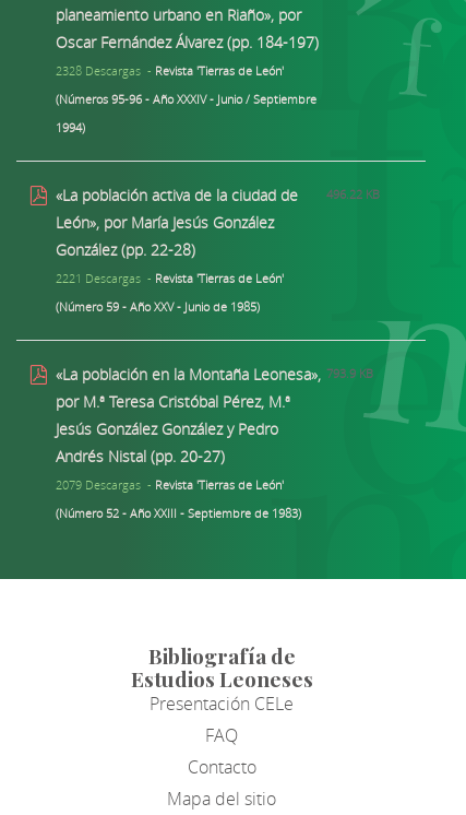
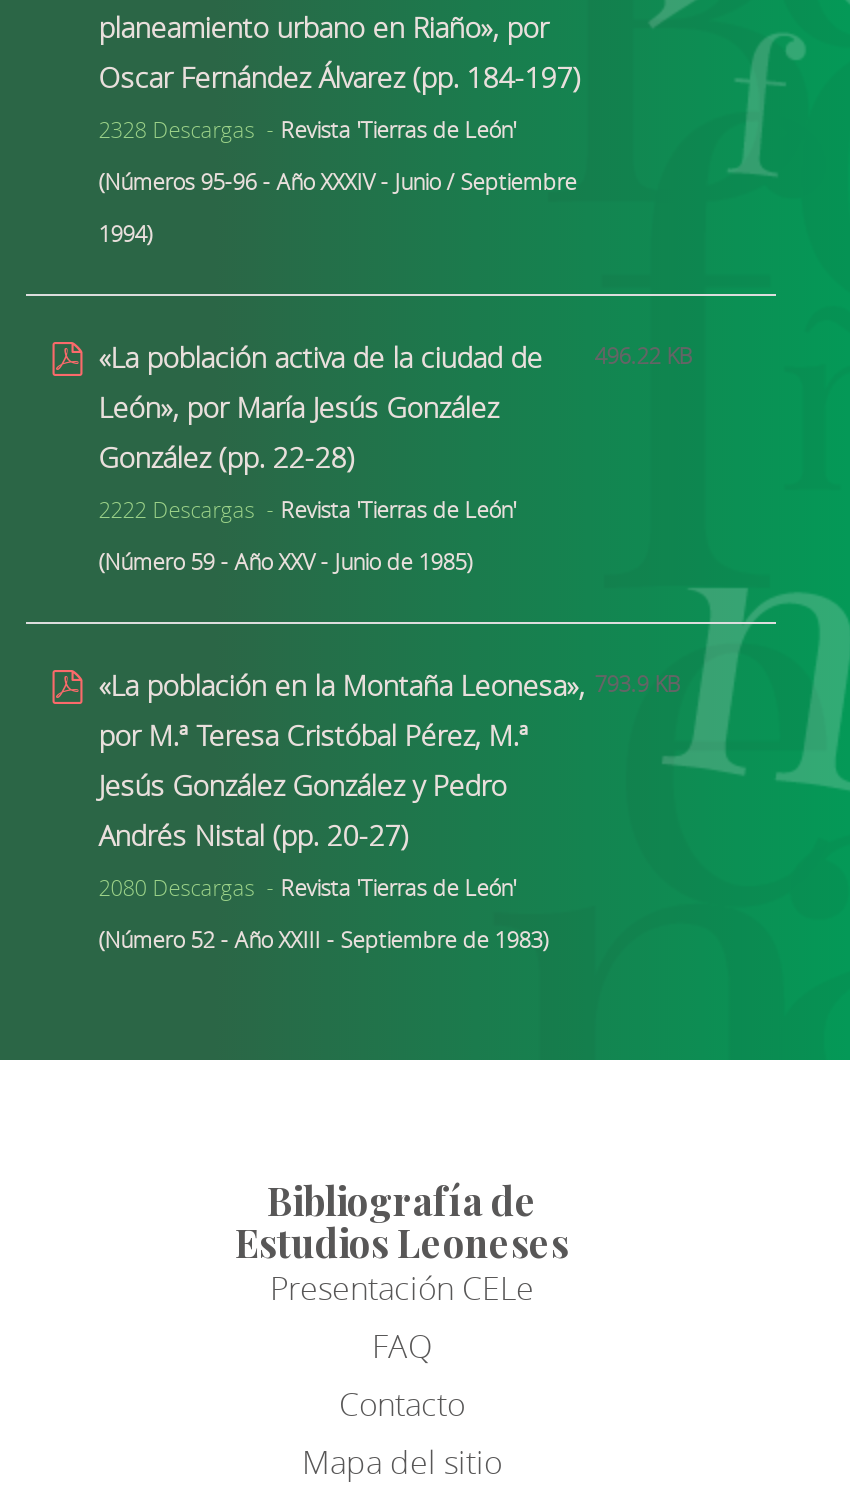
- 2221 Descargas - Revista 'Tierras de León'
+ 2222 Descargas - Revista 'Tierras de León'

- 2079 Descargas - Revista 'Tierras de León'
+ 2080 Descargas - Revista 'Tierras de León'
